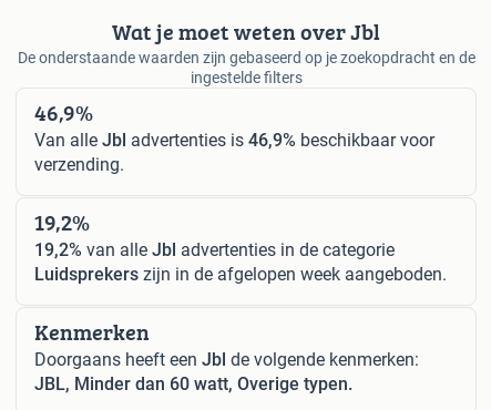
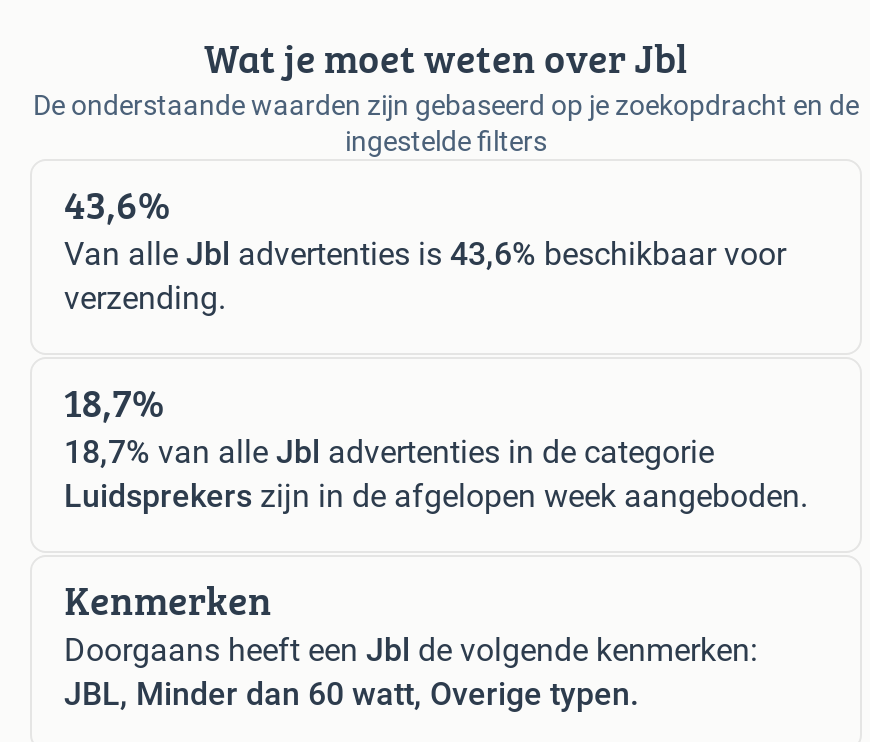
- 46,9%
+ 43,6%

- Van alle Jbl advertenties is 46,9% beschikbaar voor
+ Van alle Jbl advertenties is 43,6% beschikbaar voor

- 19,2%
+ 18,7%

- 19,2% van alle Jbl advertenties in de categorie
+ 18,7% van alle Jbl advertenties in de categorie
